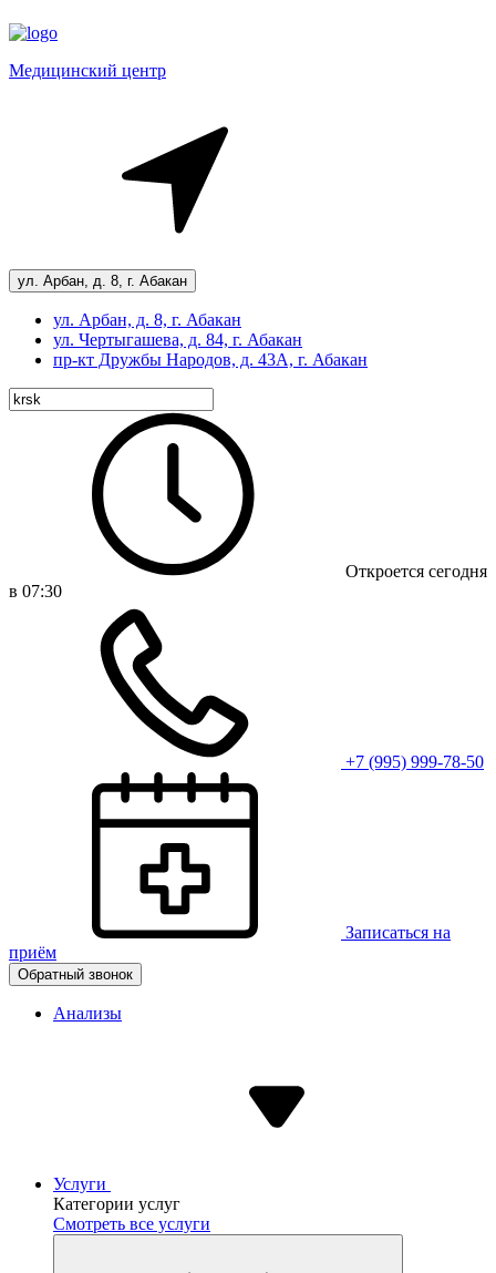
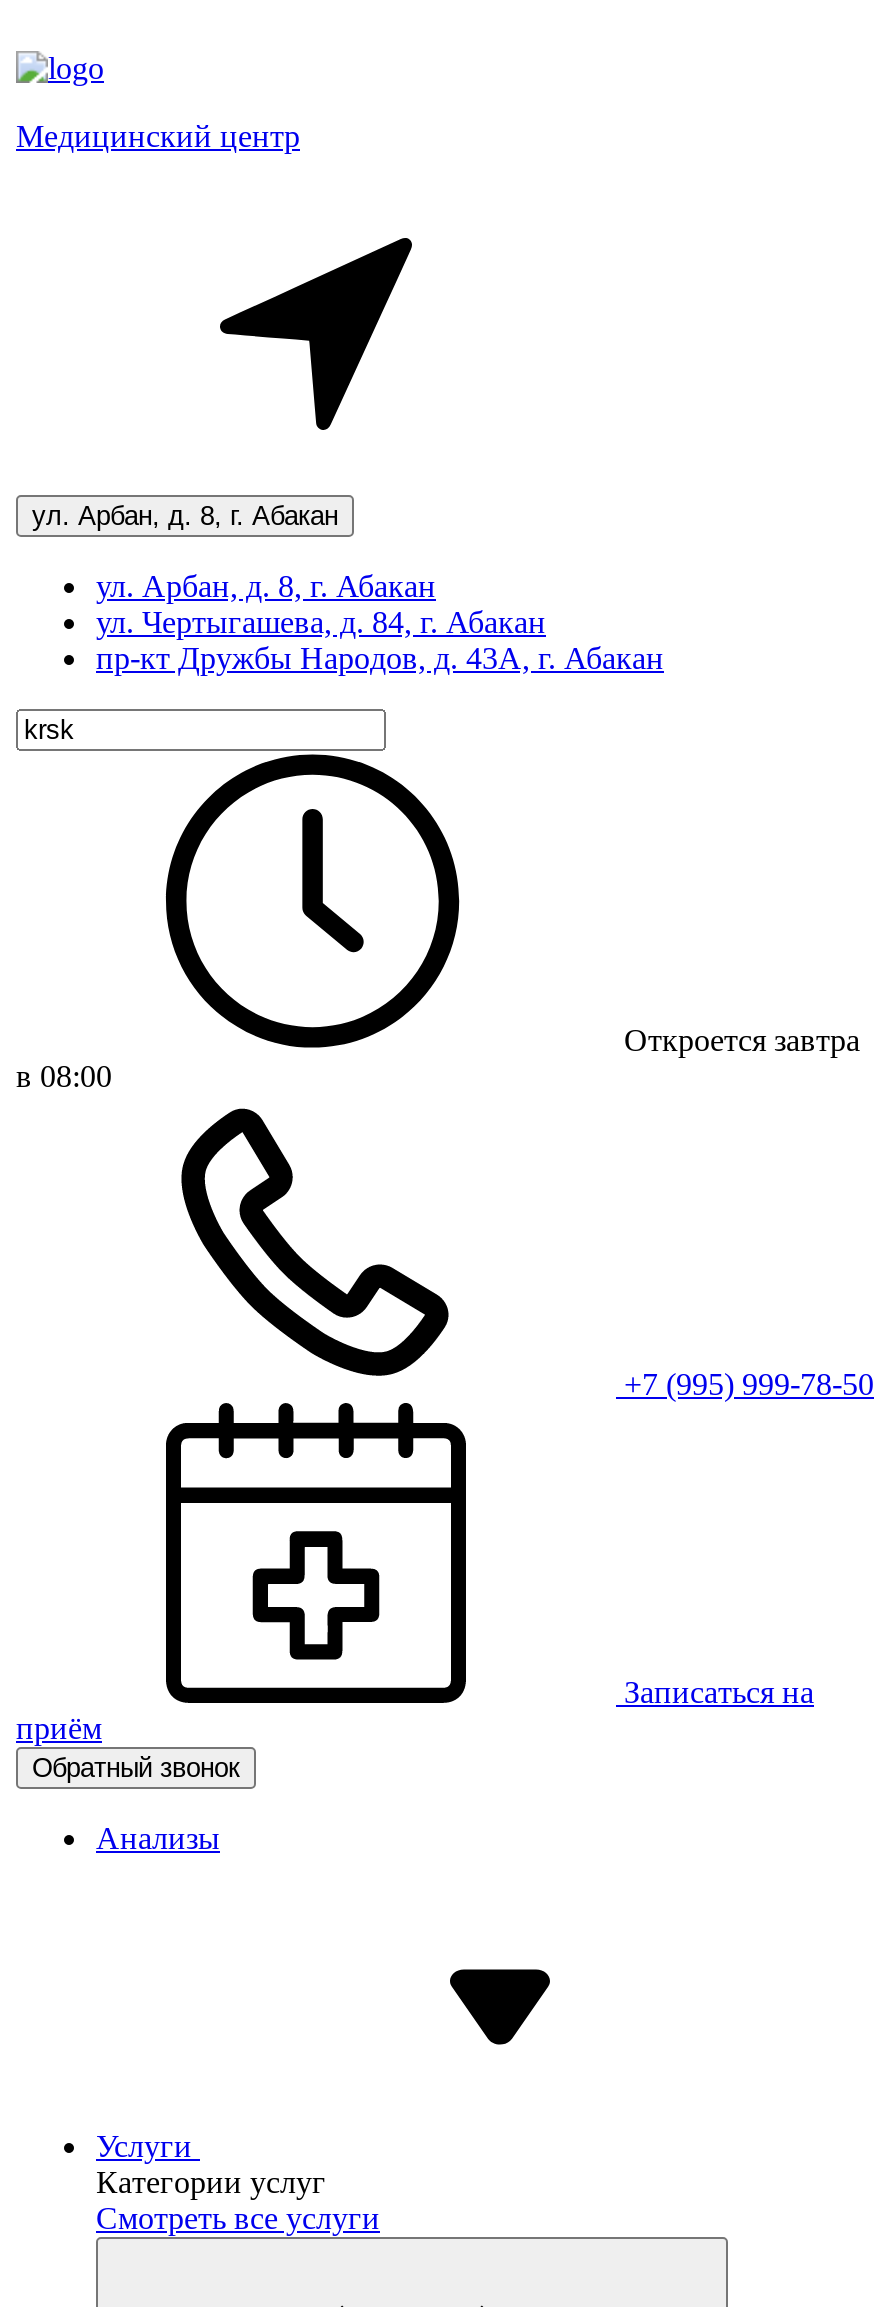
- Откроется сегодня
+ Откроется завтра

- в 07:30
+ в 08:00
